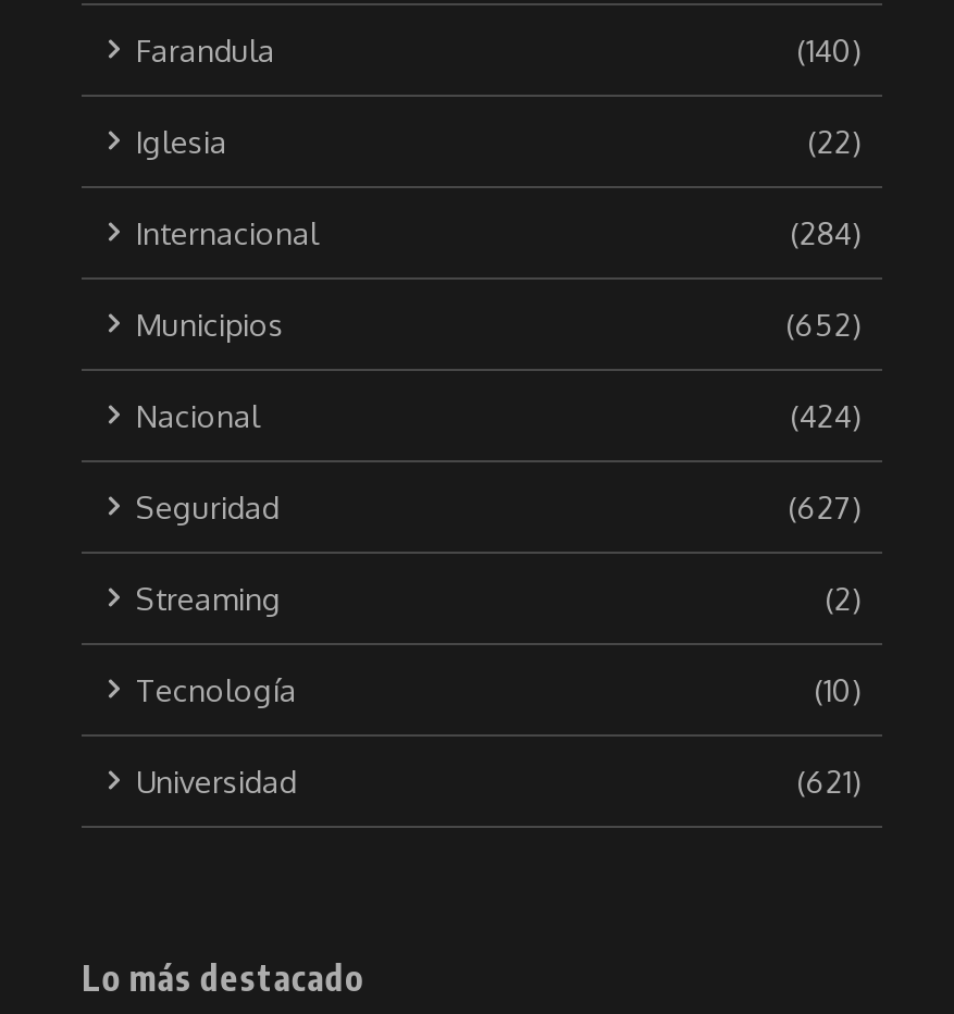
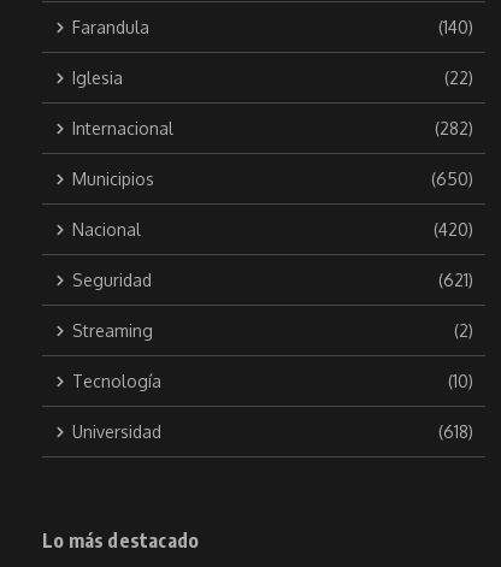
- (284)
+ (282)

- (652)
+ (650)

- (424)
+ (420)

- (627)
+ (621)

- (621)
+ (618)
